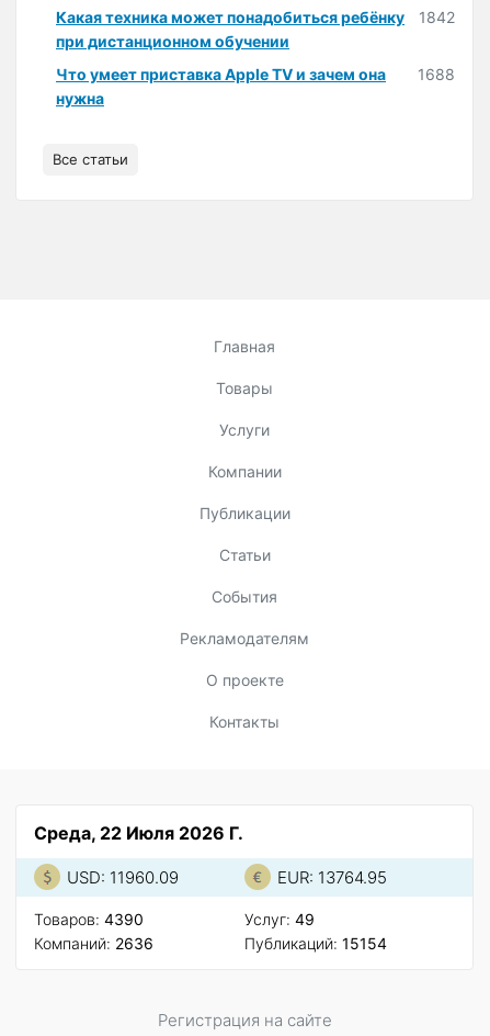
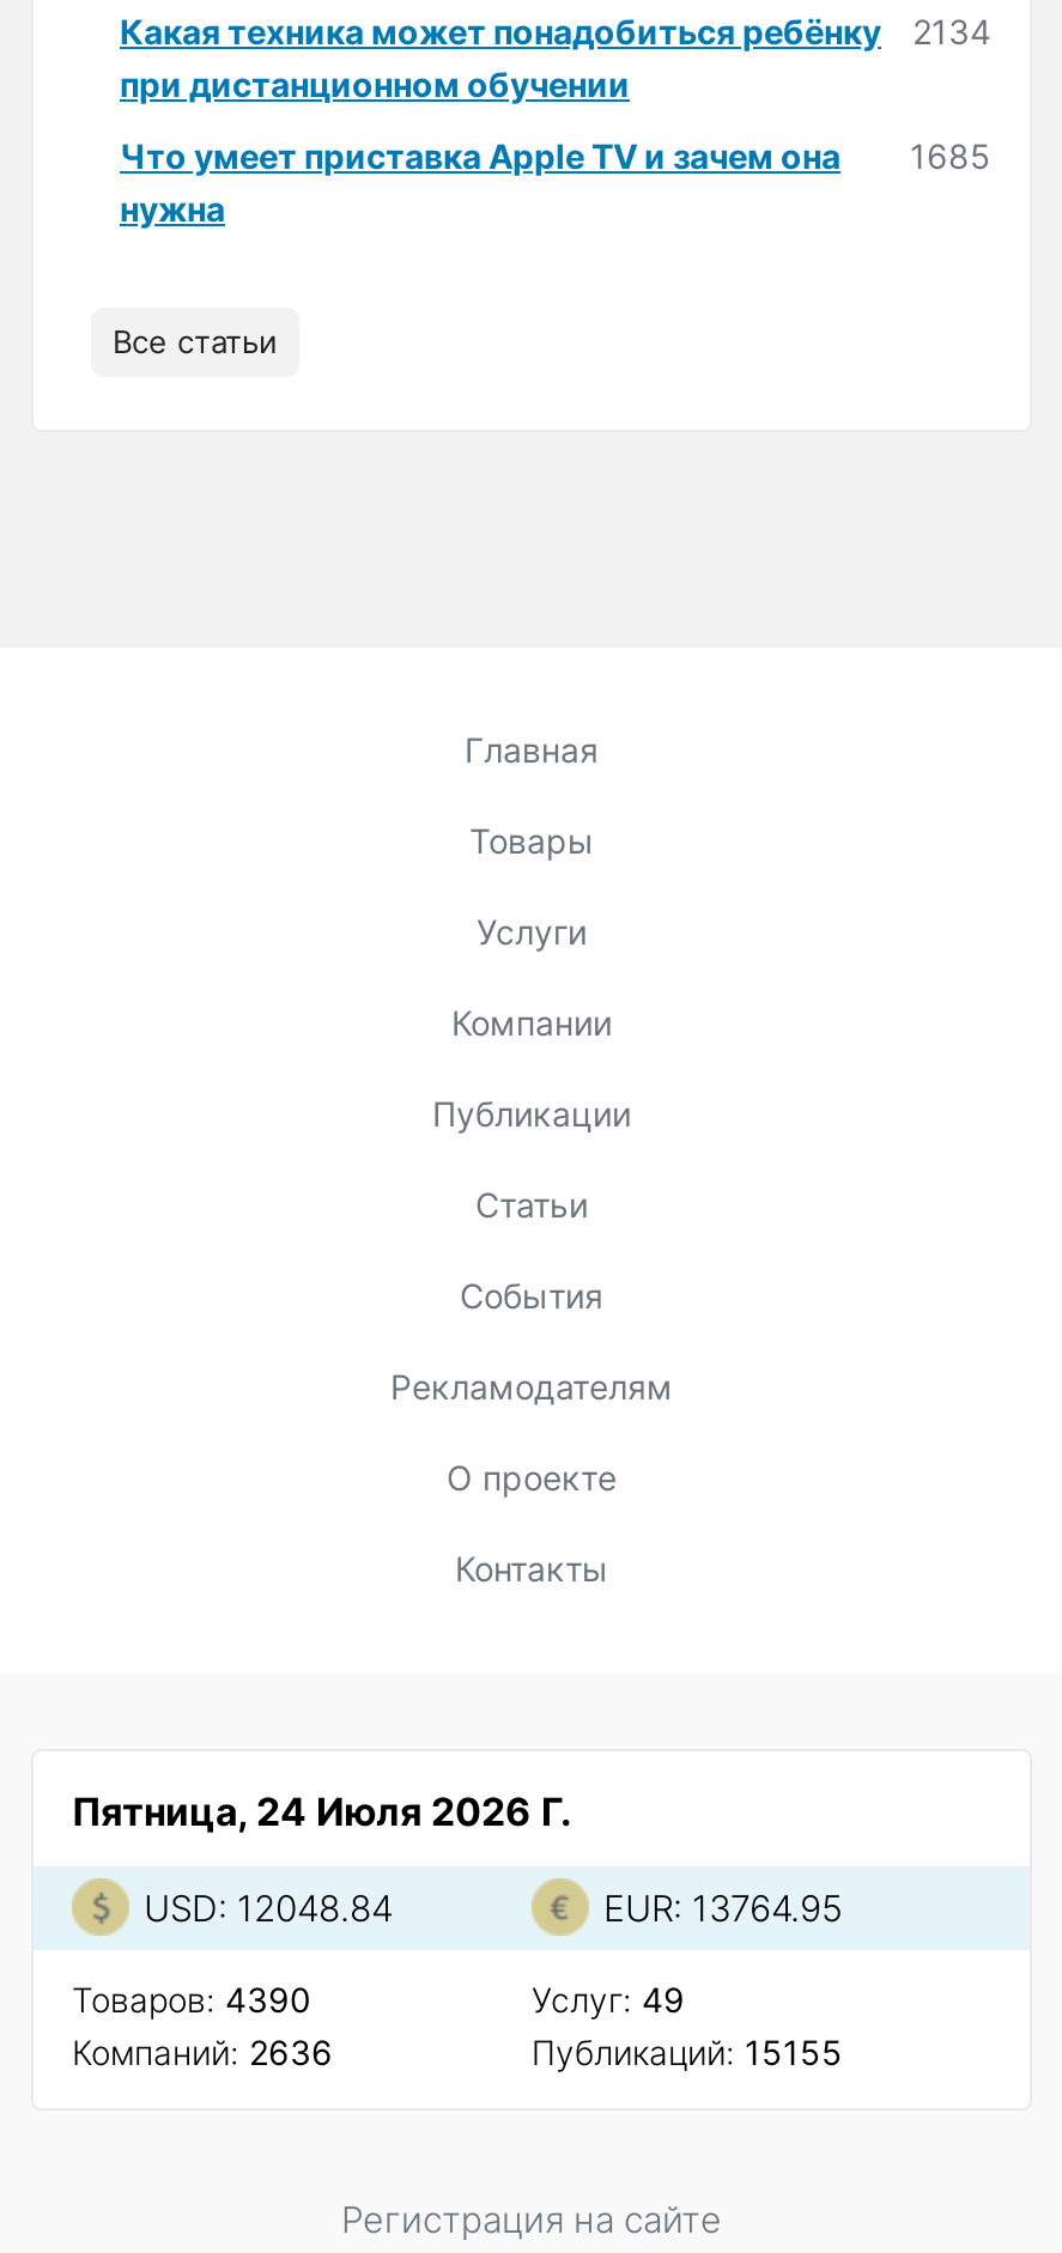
- Какая техника может понадобиться ребёнку 1842
+ Какая техника может понадобиться ребёнку 2134

- Что умеет приставка Apple TV и зачем она 1688
+ Что умеет приставка Apple TV и зачем она 1685

- Среда, 22 Июля 2026 Г.
+ Пятница, 24 Июля 2026 Г.

- USD: 11960.09
+ USD: 12048.84

- Публикаций: 15154
+ Публикаций: 15155
